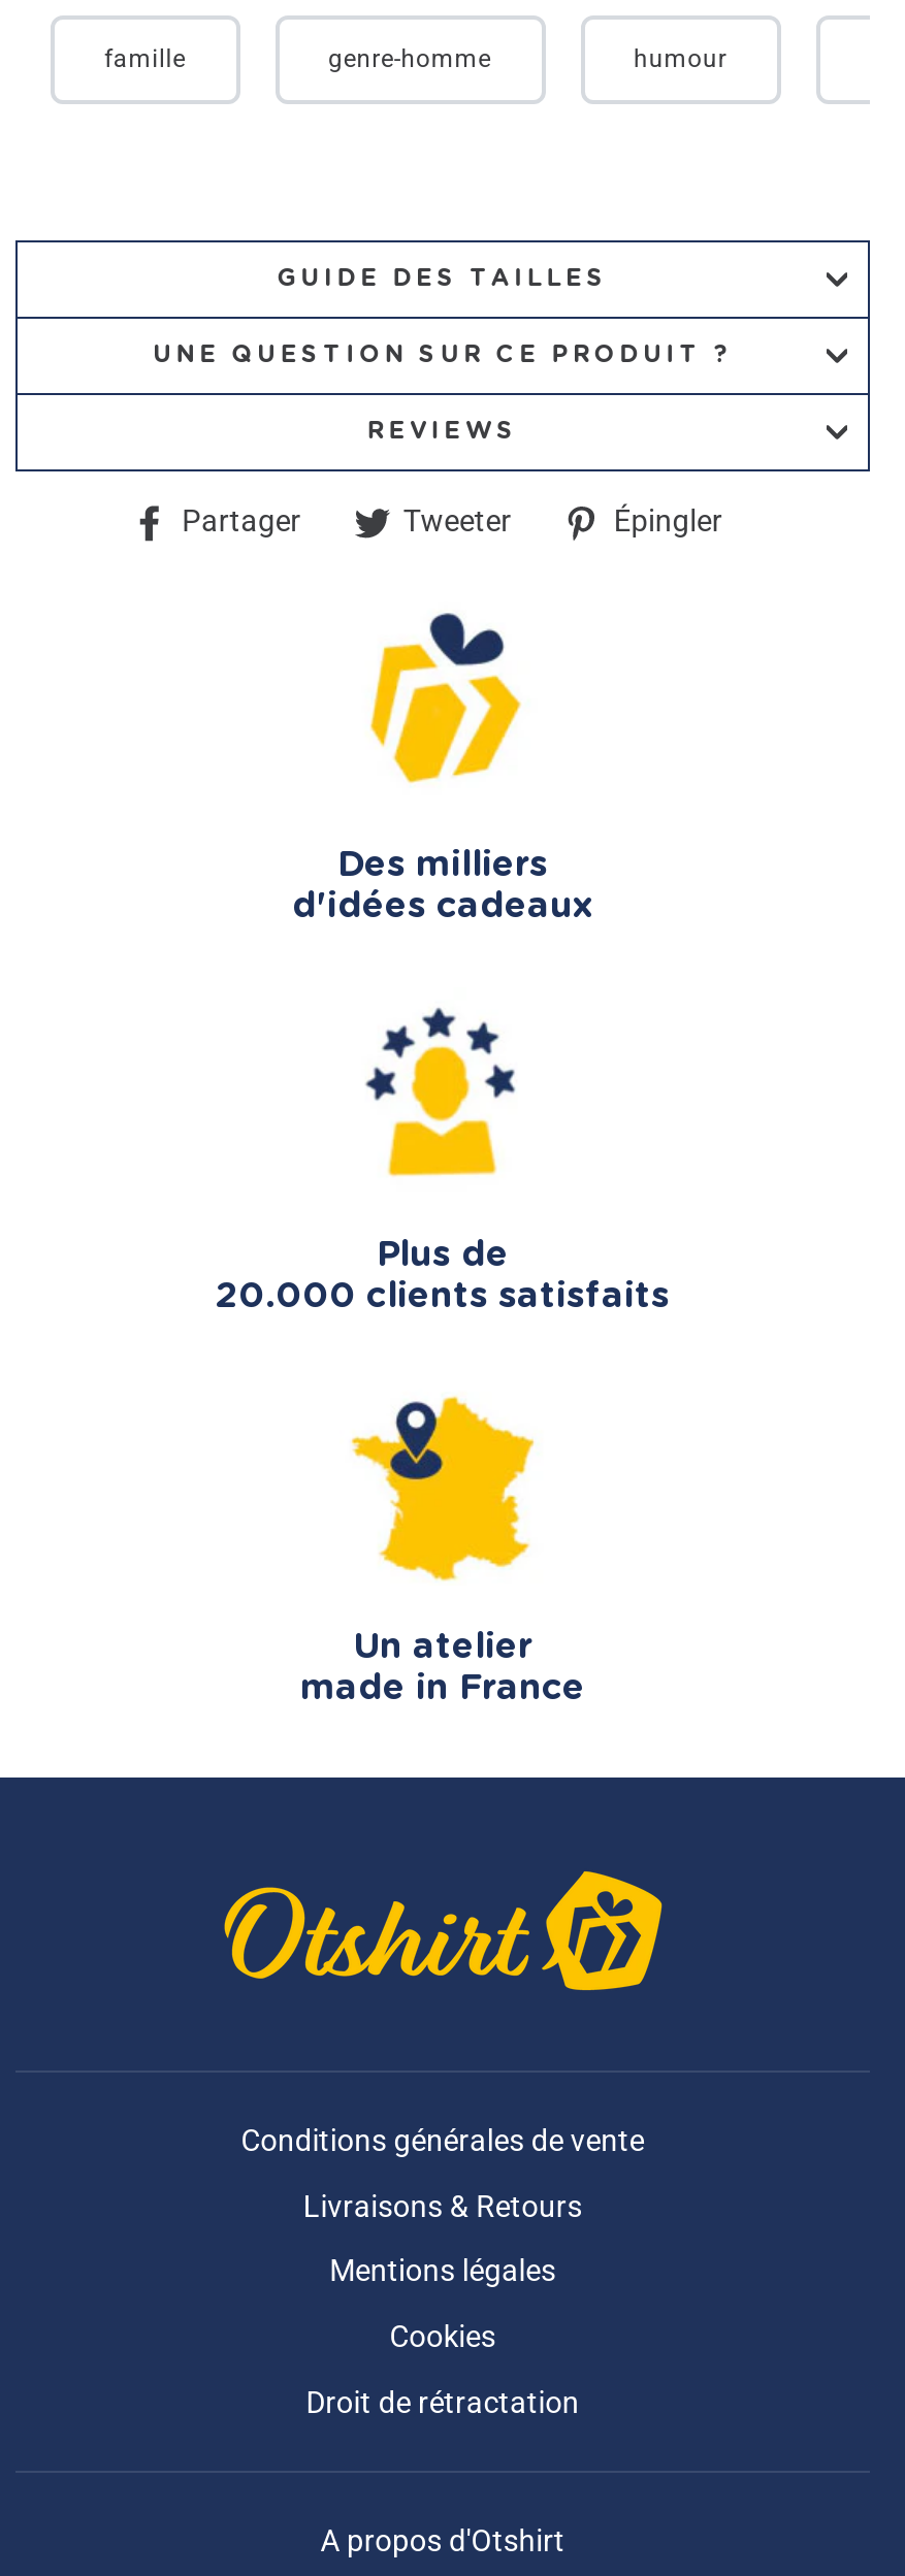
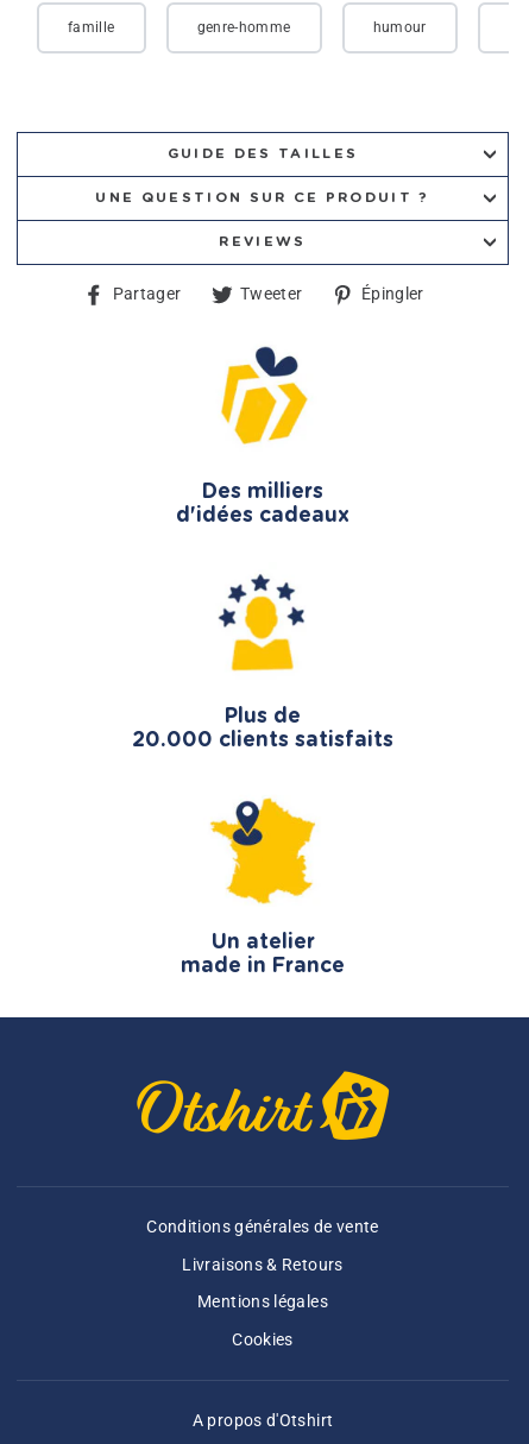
- Droit de rétractation
